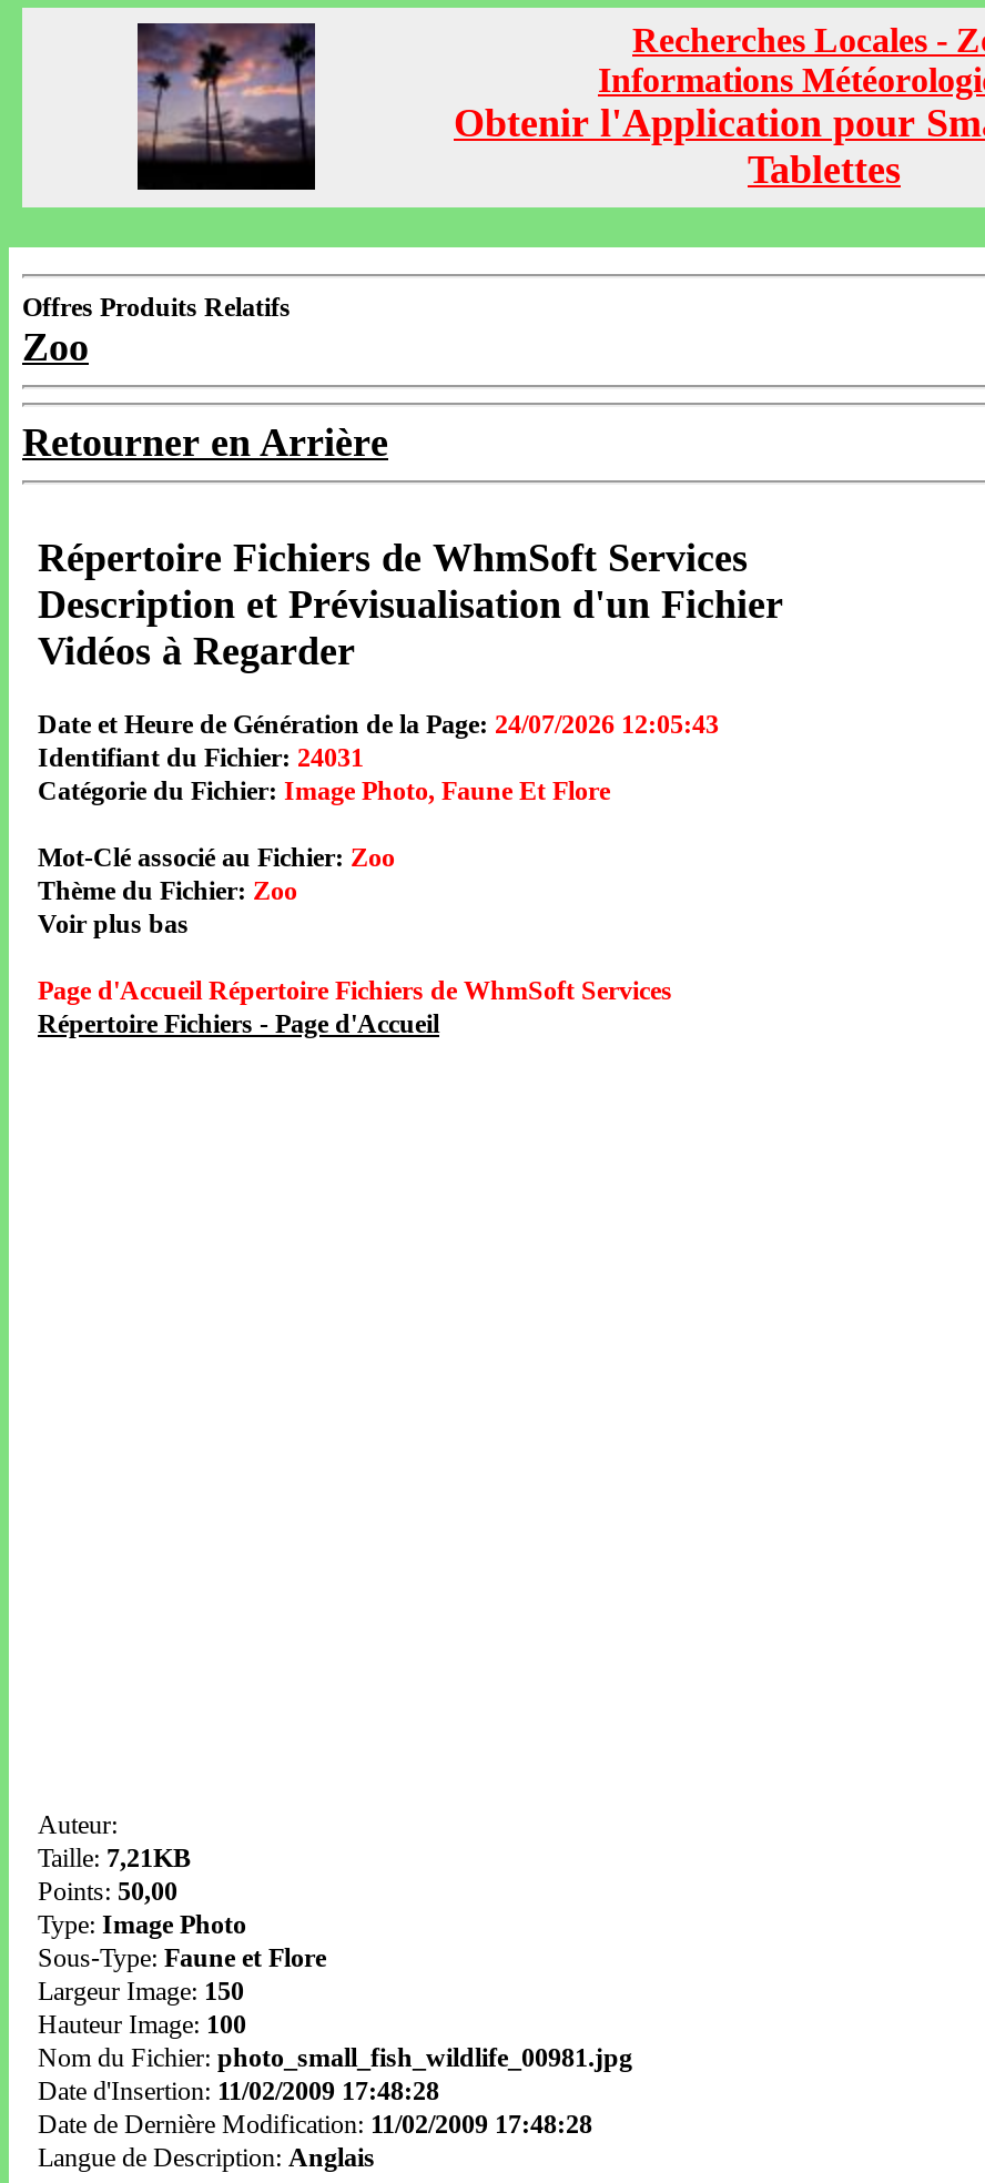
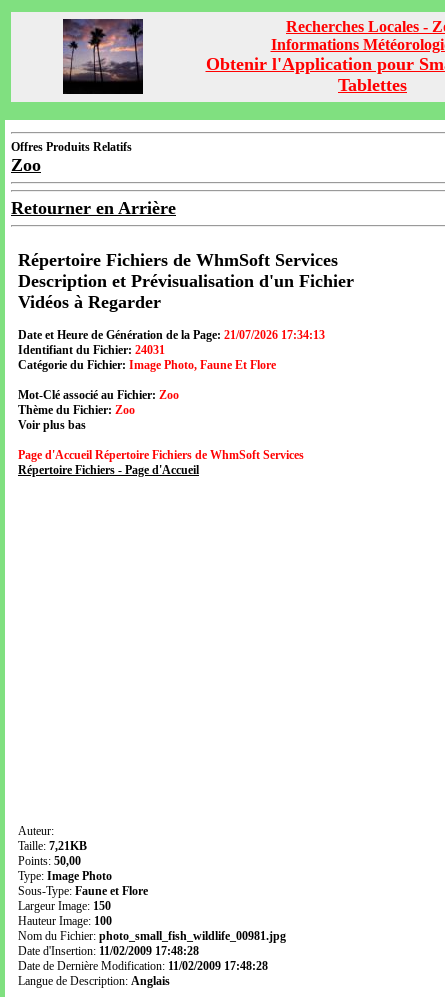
- Date et Heure de Génération de la Page: 24/07/2026 12:05:43
+ Date et Heure de Génération de la Page: 21/07/2026 17:34:13
